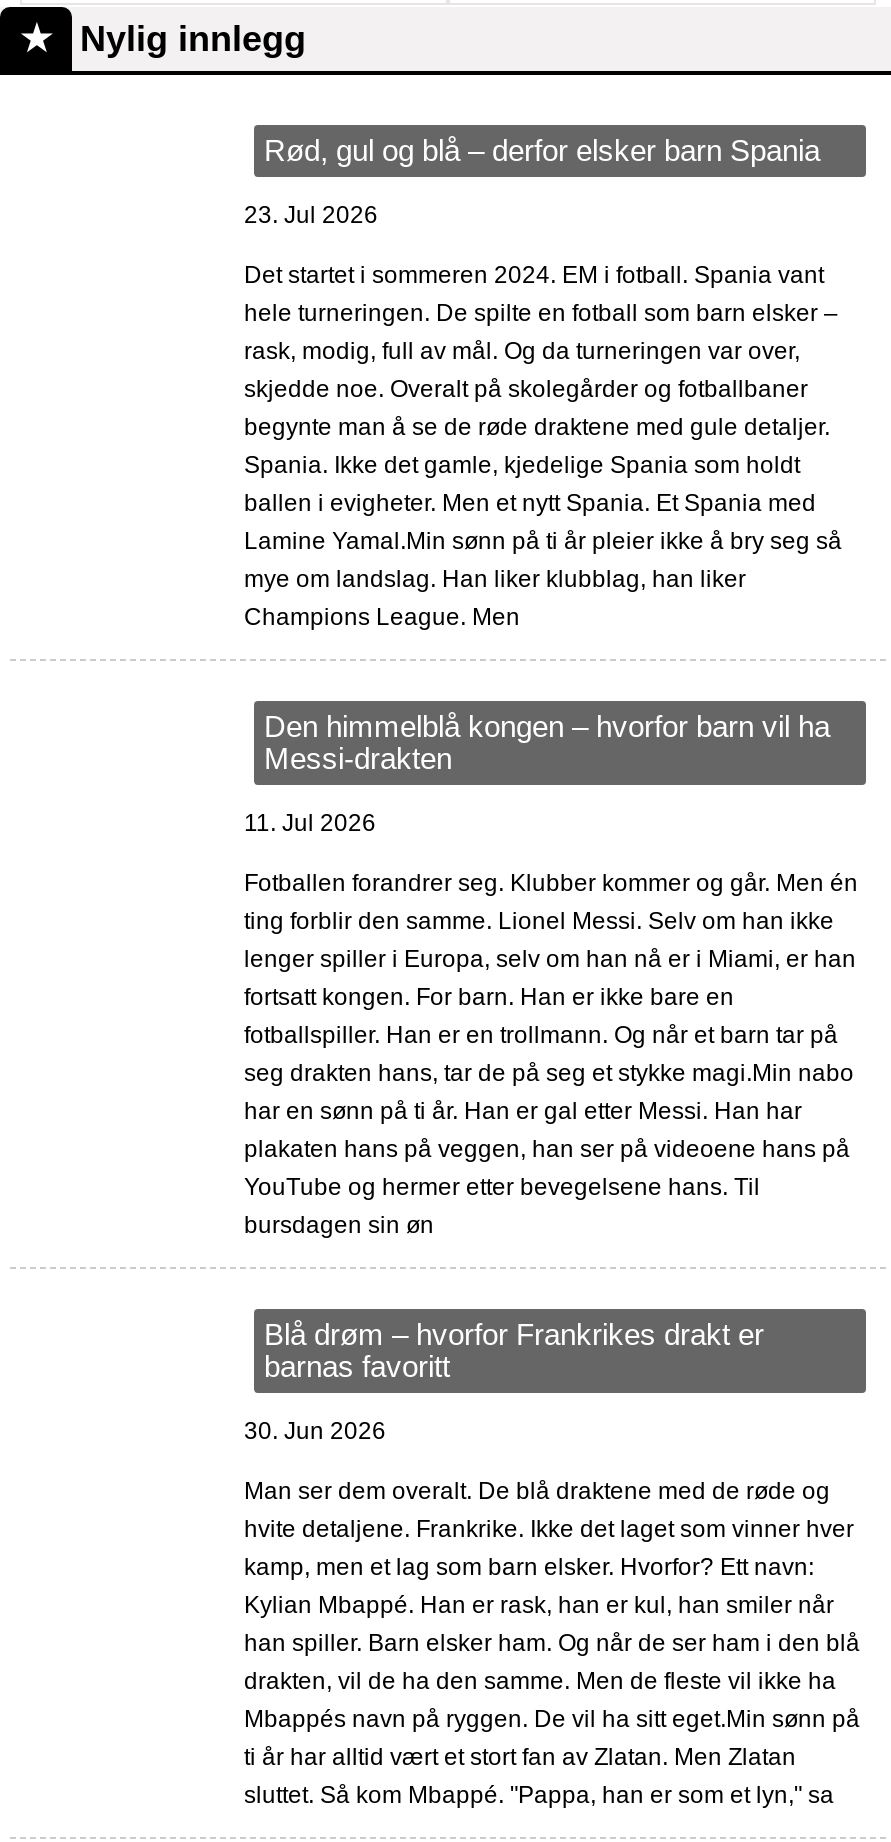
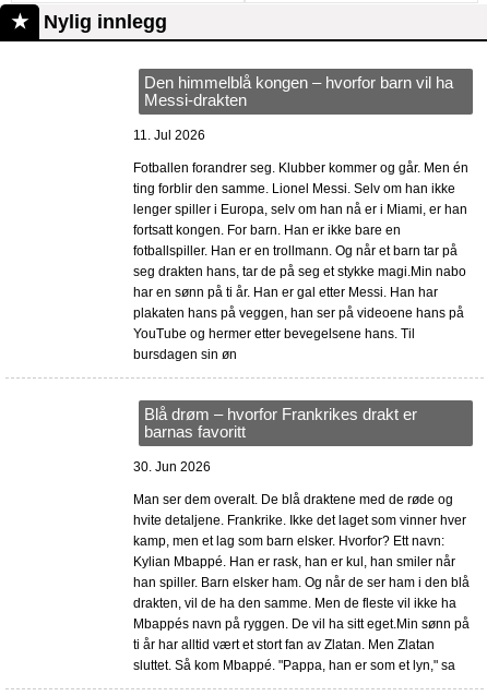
- Rød, gul og blå – derfor elsker barn Spania
- 23. Jul 2026
- Det startet i sommeren 2024. EM i fotball. Spania vant
- hele turneringen. De spilte en fotball som barn elsker –
- rask, modig, full av mål. Og da turneringen var over,
- skjedde noe. Overalt på skolegårder og fotballbaner
- begynte man å se de røde draktene med gule detaljer.
- Spania. Ikke det gamle, kjedelige Spania som holdt
- ballen i evigheter. Men et nytt Spania. Et Spania med
- Lamine Yamal.Min sønn på ti år pleier ikke å bry seg så
- mye om landslag. Han liker klubblag, han liker
- Champions League. Men
